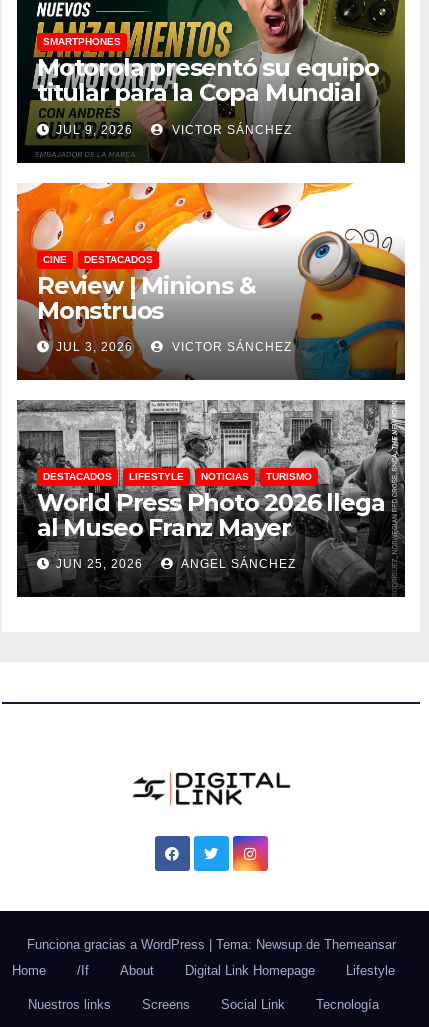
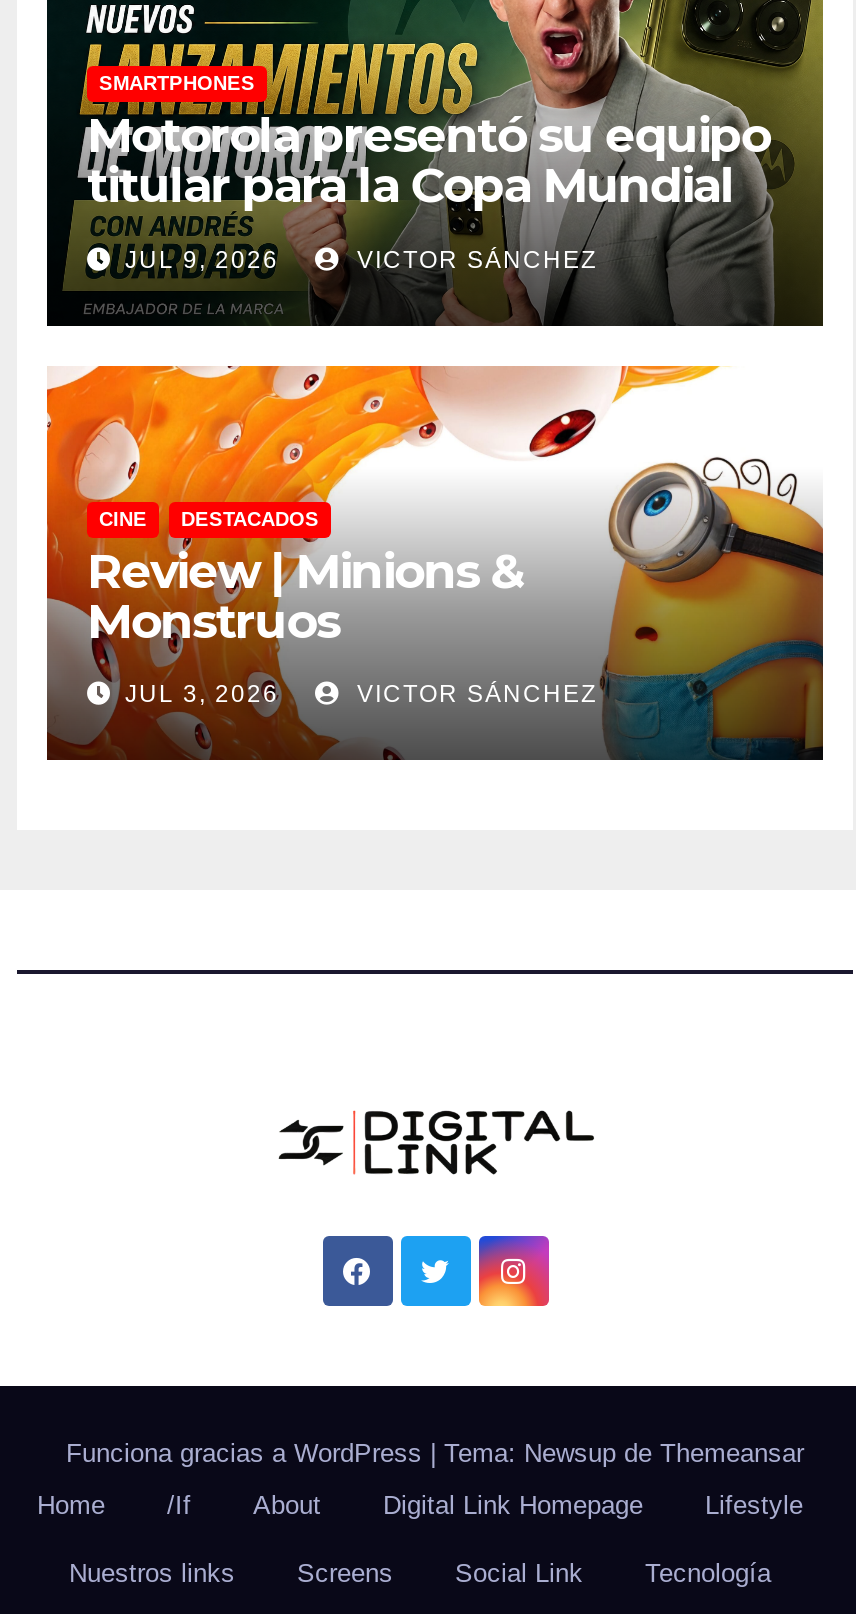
- [image]
- DESTACADOS
- LIFESTYLE
- NOTICIAS
- TURISMO
- World Press Photo 2026 llega
- al Museo Franz Mayer
- JUN 25, 2026
- ANGEL SÁNCHEZ
